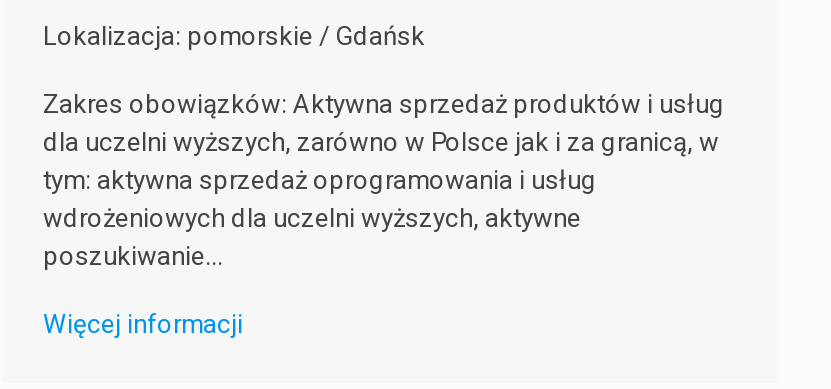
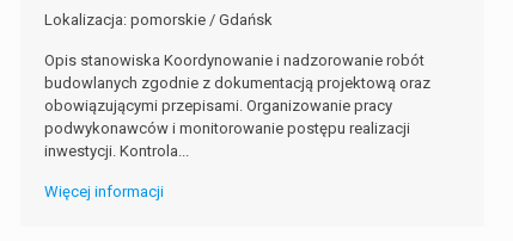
- Zakres obowiązków: Aktywna sprzedaż produktów i usług
- dla uczelni wyższych, zarówno w Polsce jak i za granicą, w
- tym: aktywna sprzedaż oprogramowania i usług
- wdrożeniowych dla uczelni wyższych, aktywne
- poszukiwanie...
+ Opis stanowiska Koordynowanie i nadzorowanie robót
+ budowlanych zgodnie z dokumentacją projektową oraz
+ obowiązującymi przepisami. Organizowanie pracy
+ podwykonawców i monitorowanie postępu realizacji
+ inwestycji. Kontrola...
